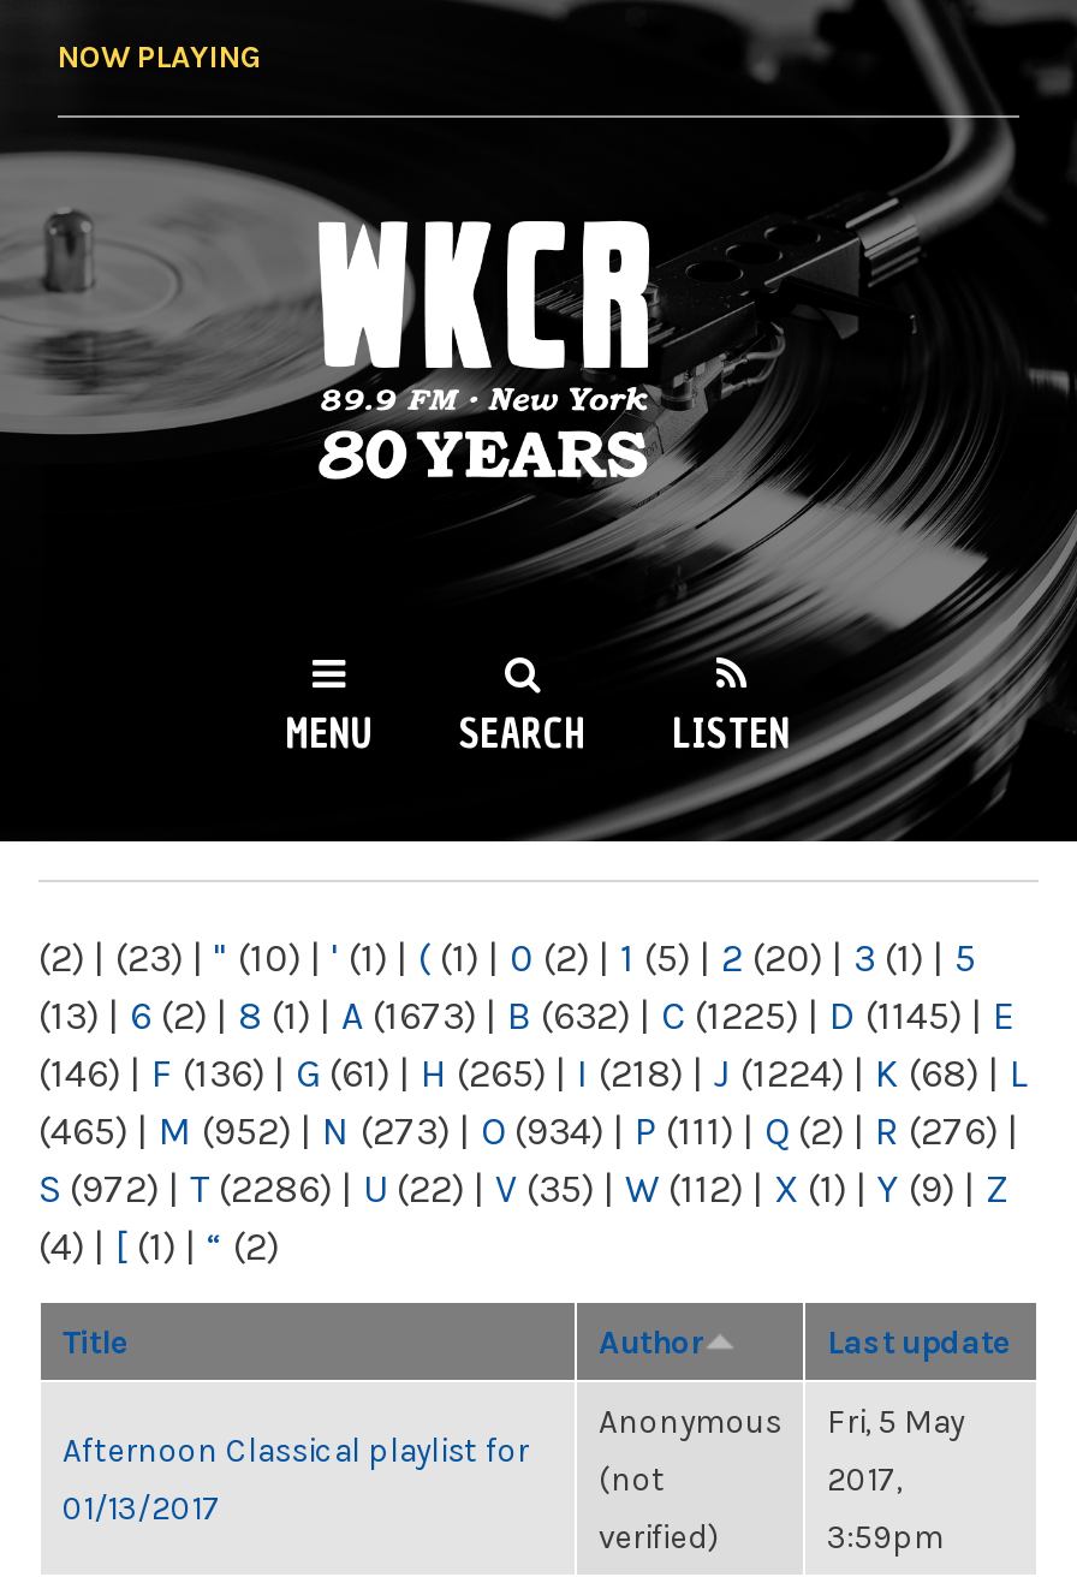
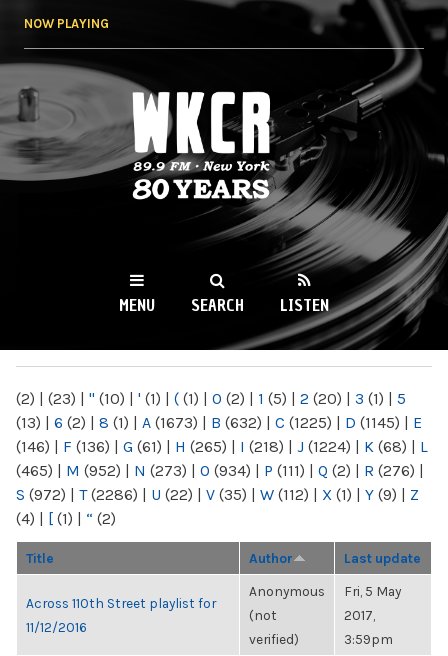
- Afternoon Classical playlist for
+ Across 110th Street playlist for

- 01/13/2017
+ 11/12/2016
